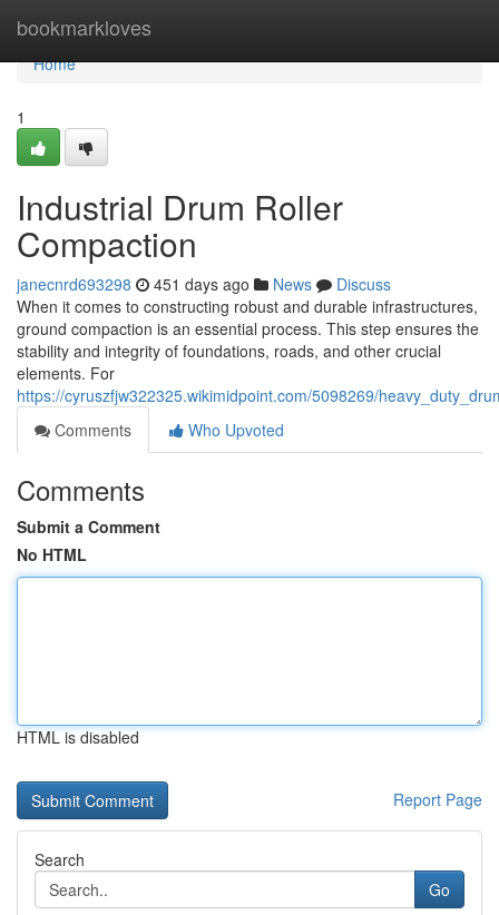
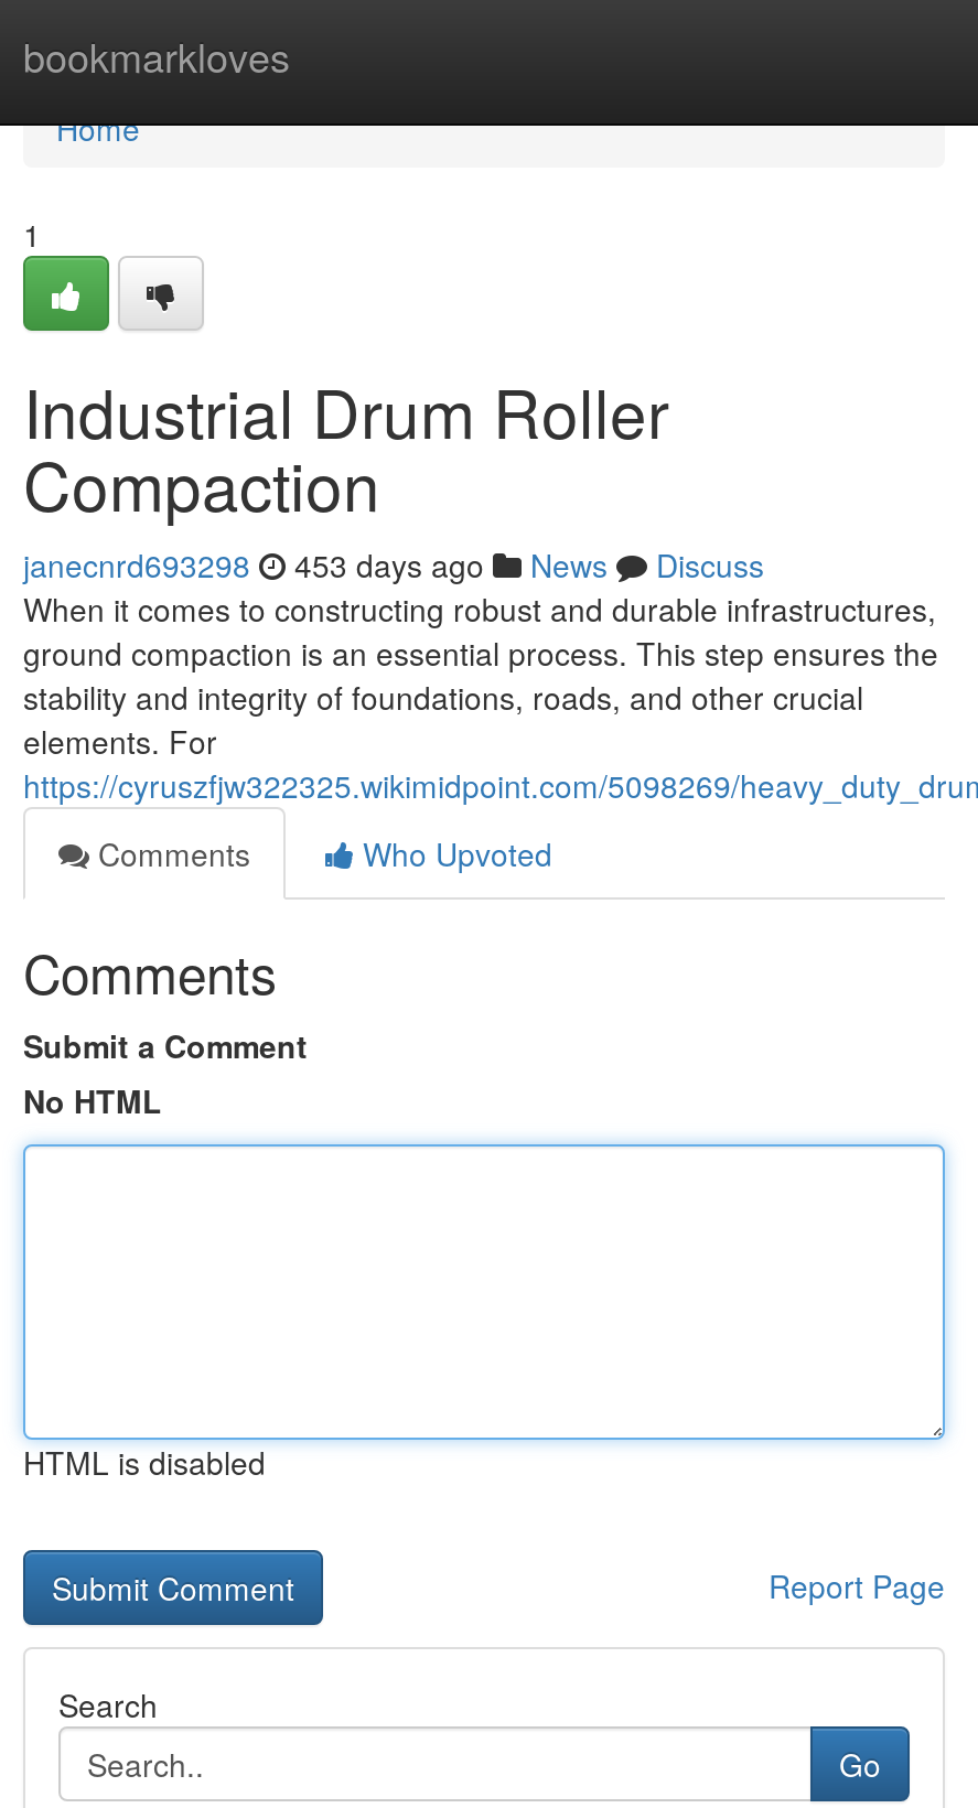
- janecnrd693298 451 days ago News Discuss
+ janecnrd693298 453 days ago News Discuss
